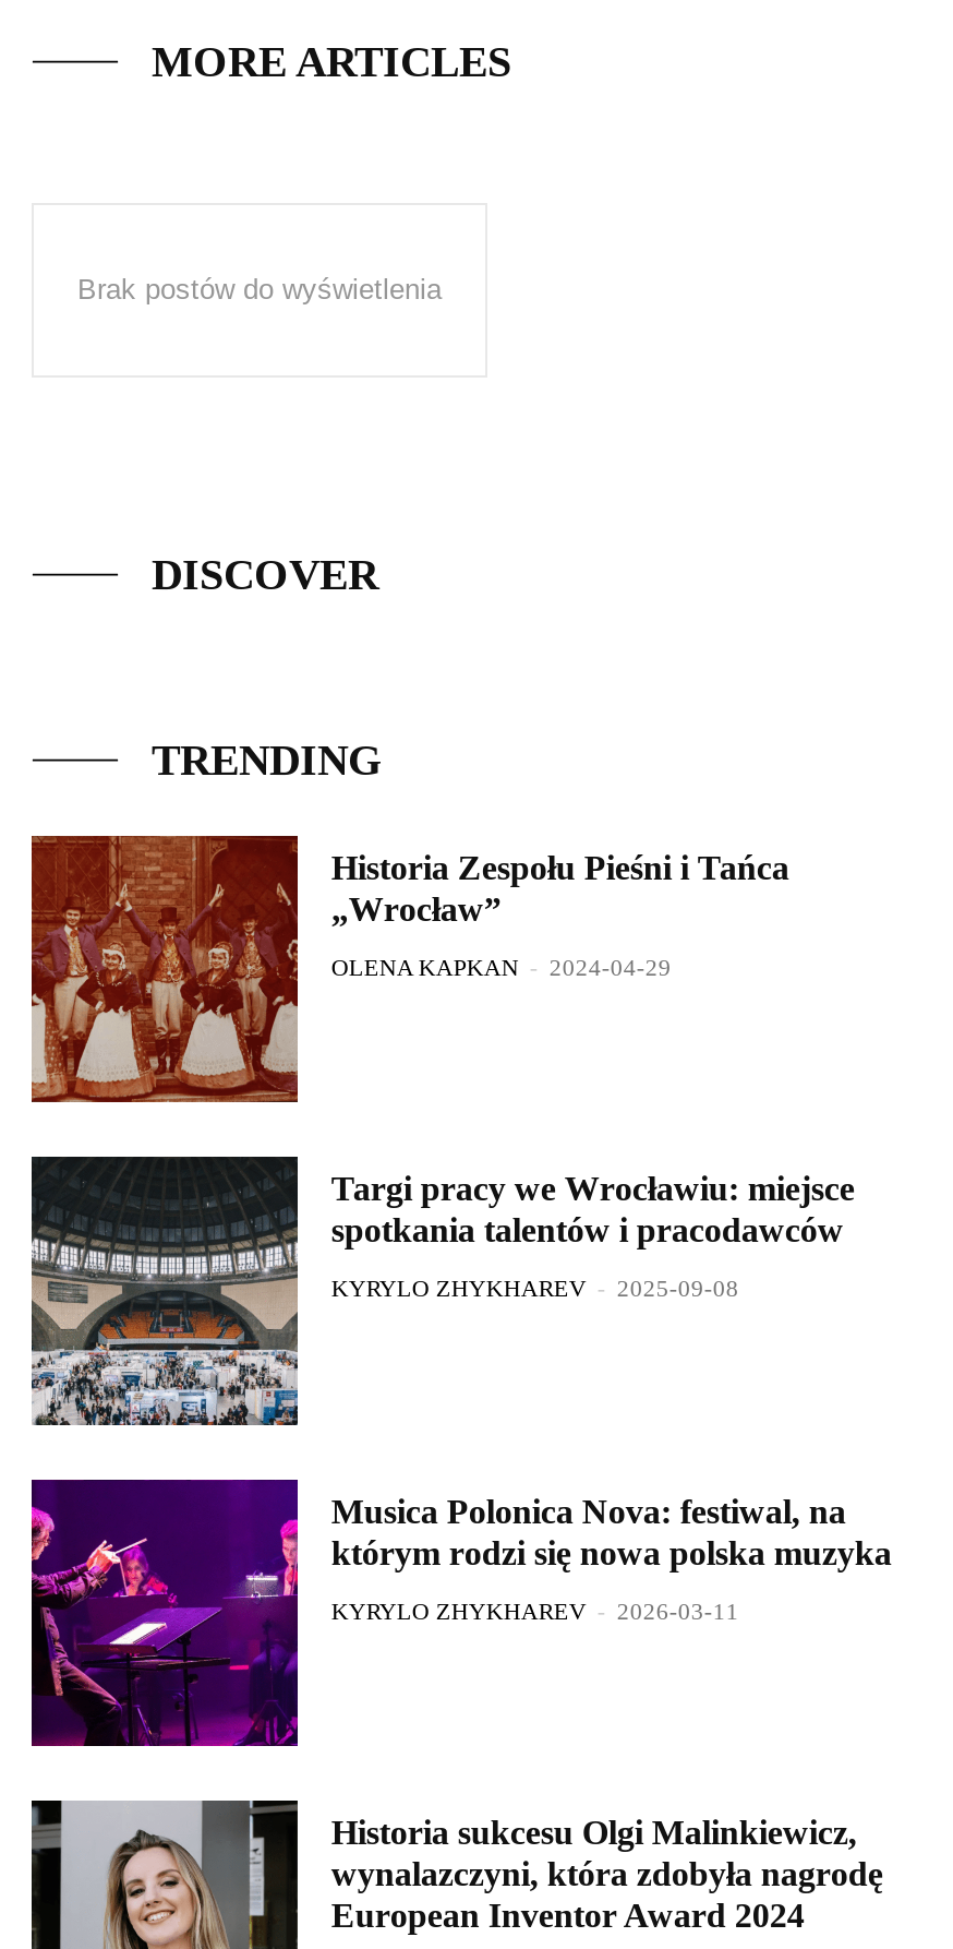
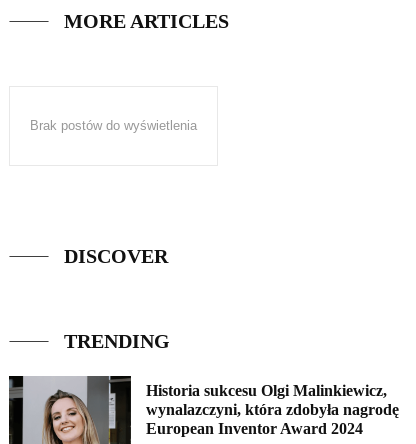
- [image]
- Historia Zespołu Pieśni i Tańca
- „Wrocław”
- OLENA KAPKAN - 2024-04-29

- [image]
- Targi pracy we Wrocławiu: miejsce
- spotkania talentów i pracodawców
- KYRYLO ZHYKHAREV - 2025-09-08

- [image]
- Musica Polonica Nova: festiwal, na
- którym rodzi się nowa polska muzyka
- KYRYLO ZHYKHAREV - 2026-03-11
